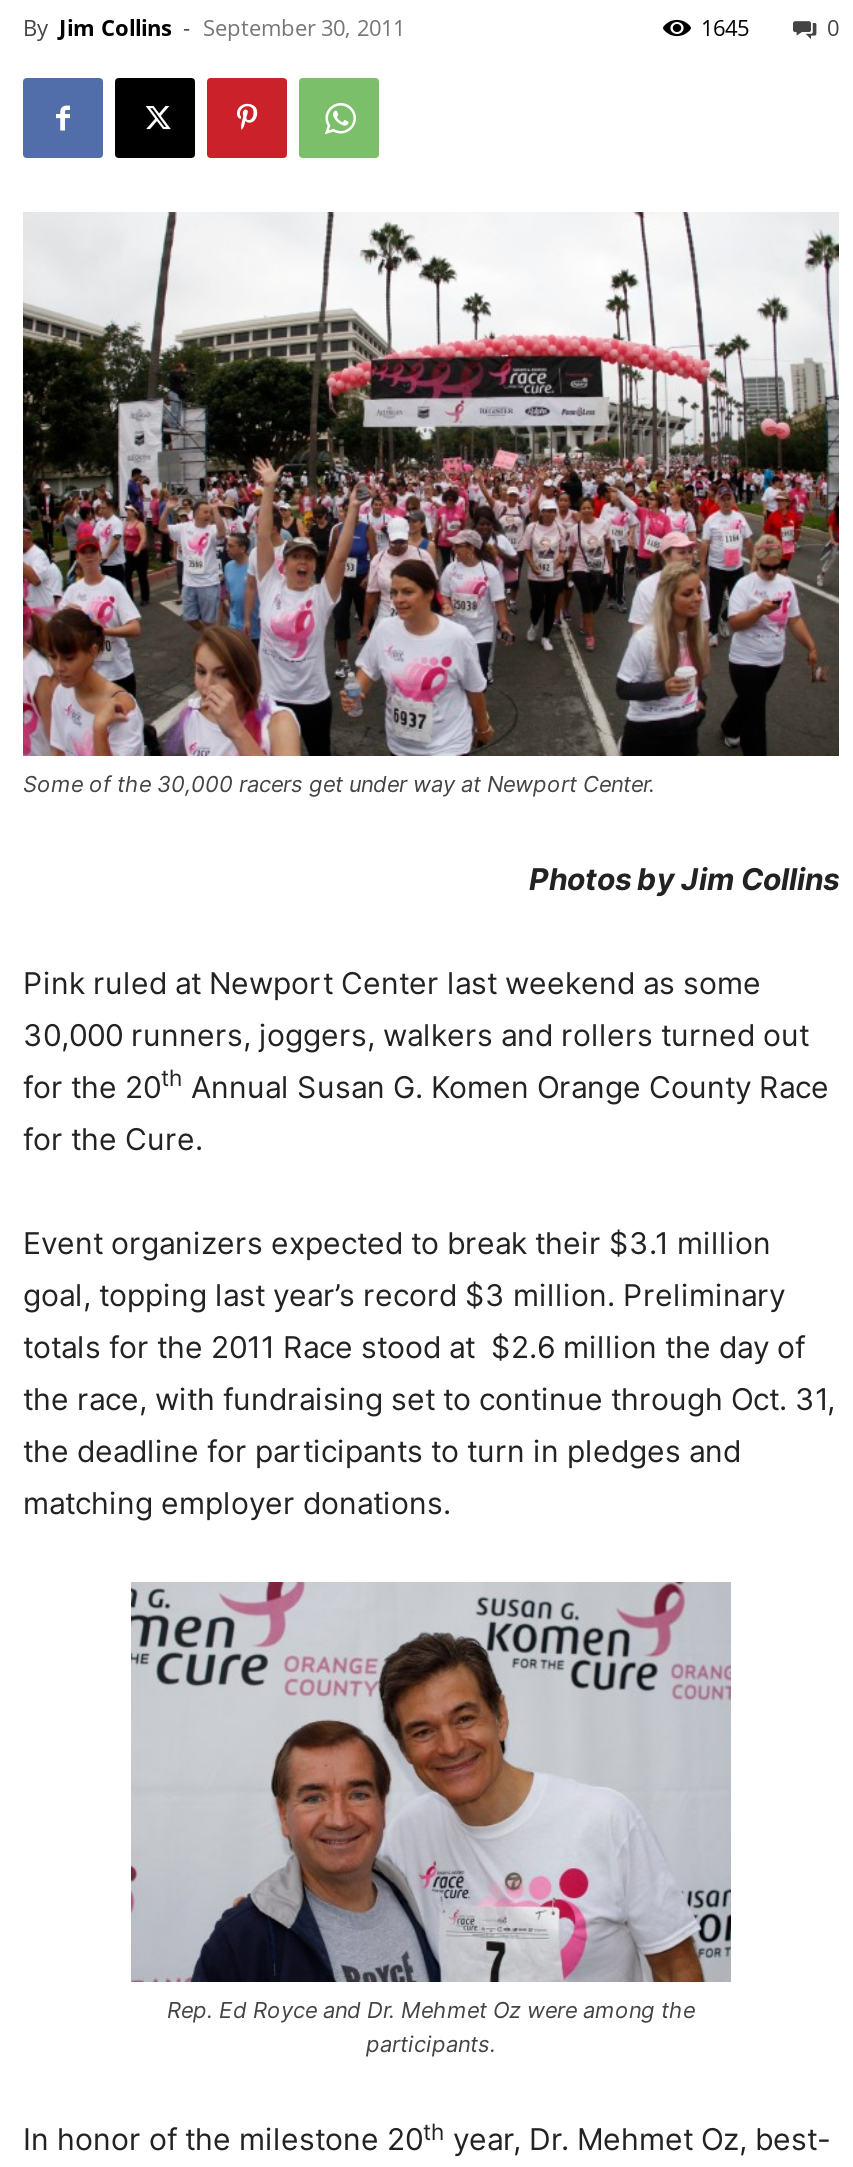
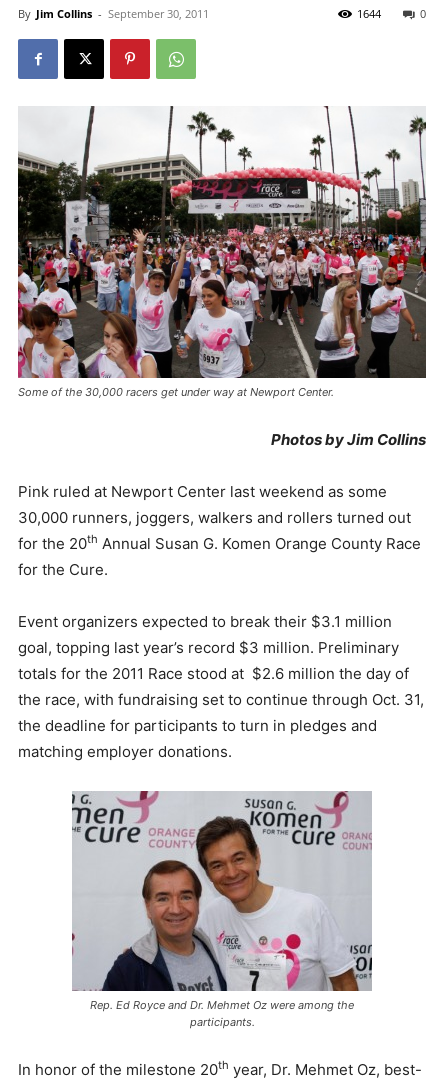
- 1645
+ 1644
